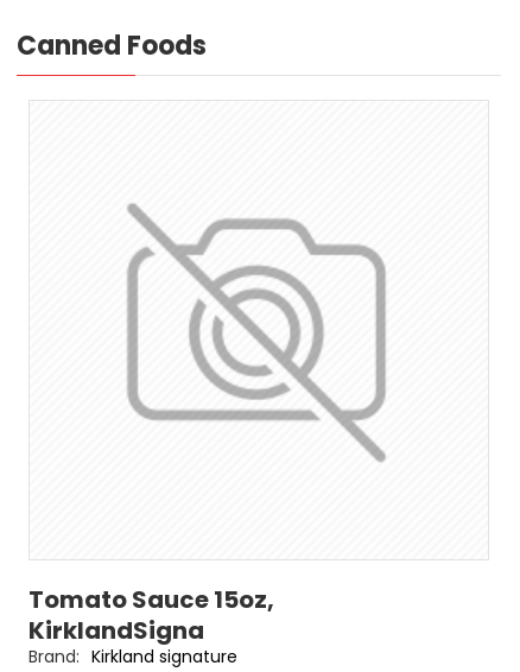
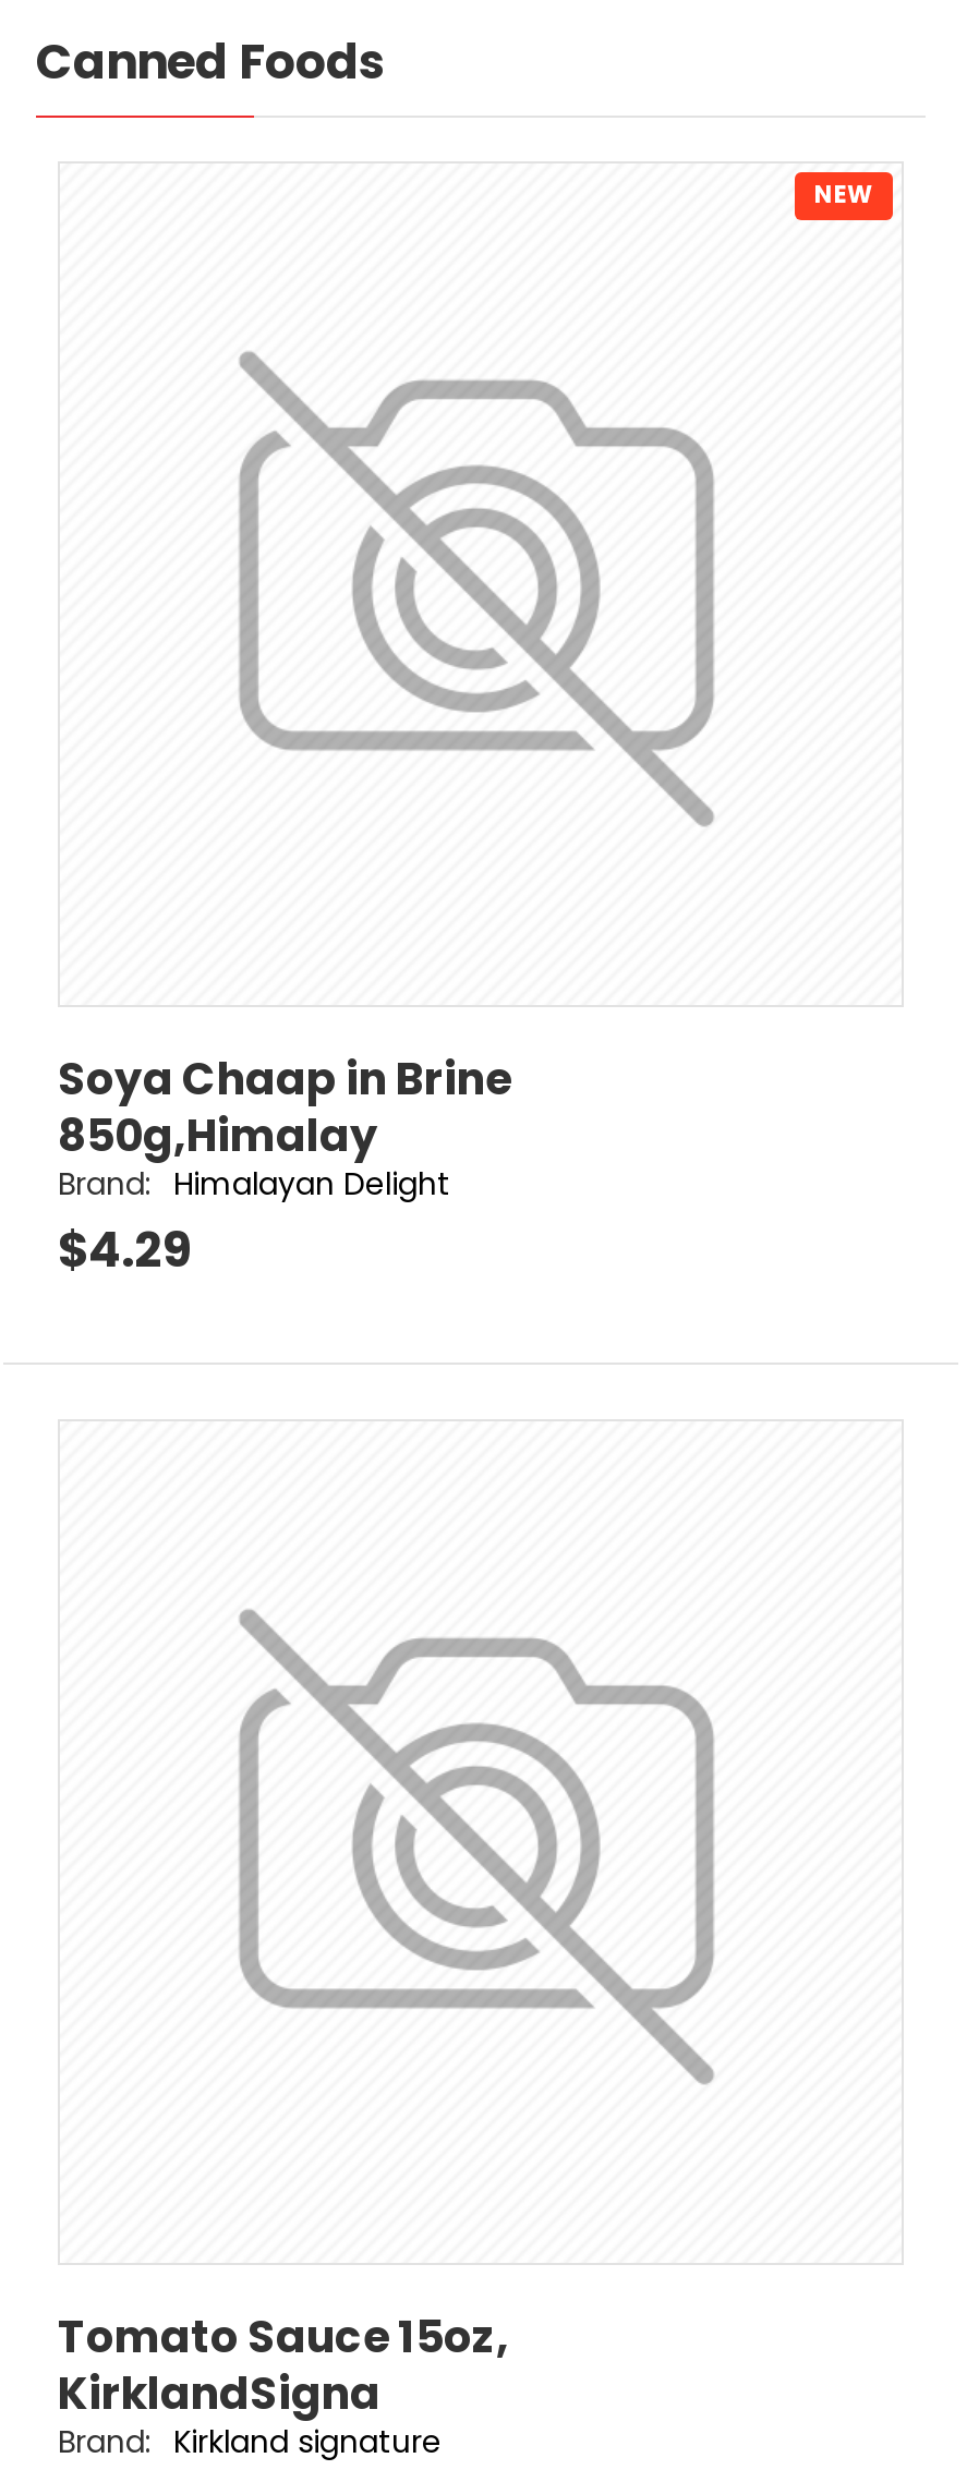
+ Soya Chaap in Brine
+ 850g,Himalay
+ Brand: Himalayan Delight
+ $4.29

+ NEW
